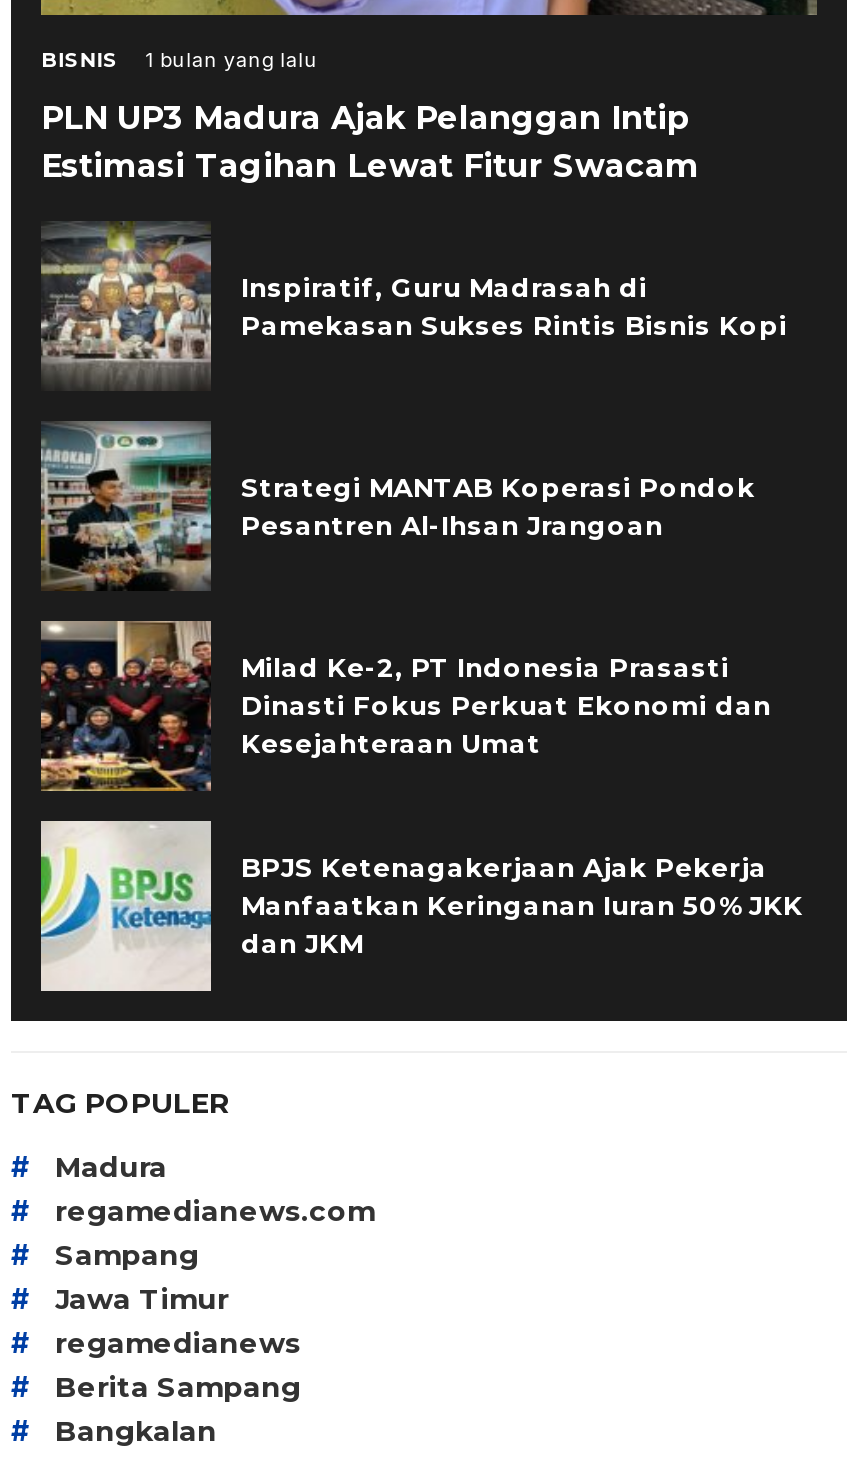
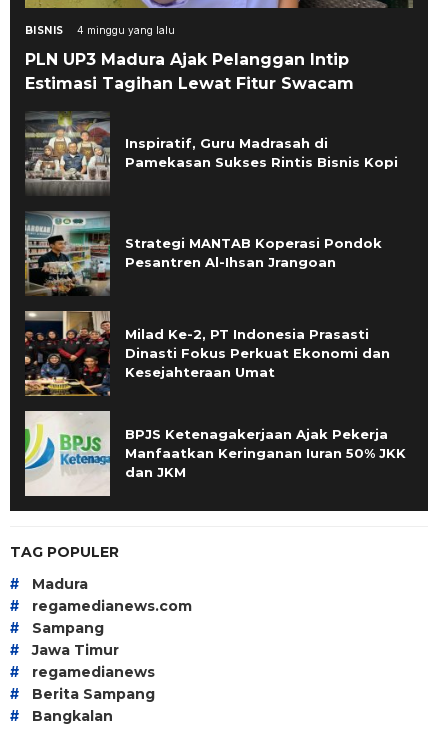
- 1 bulan yang lalu
+ 4 minggu yang lalu
